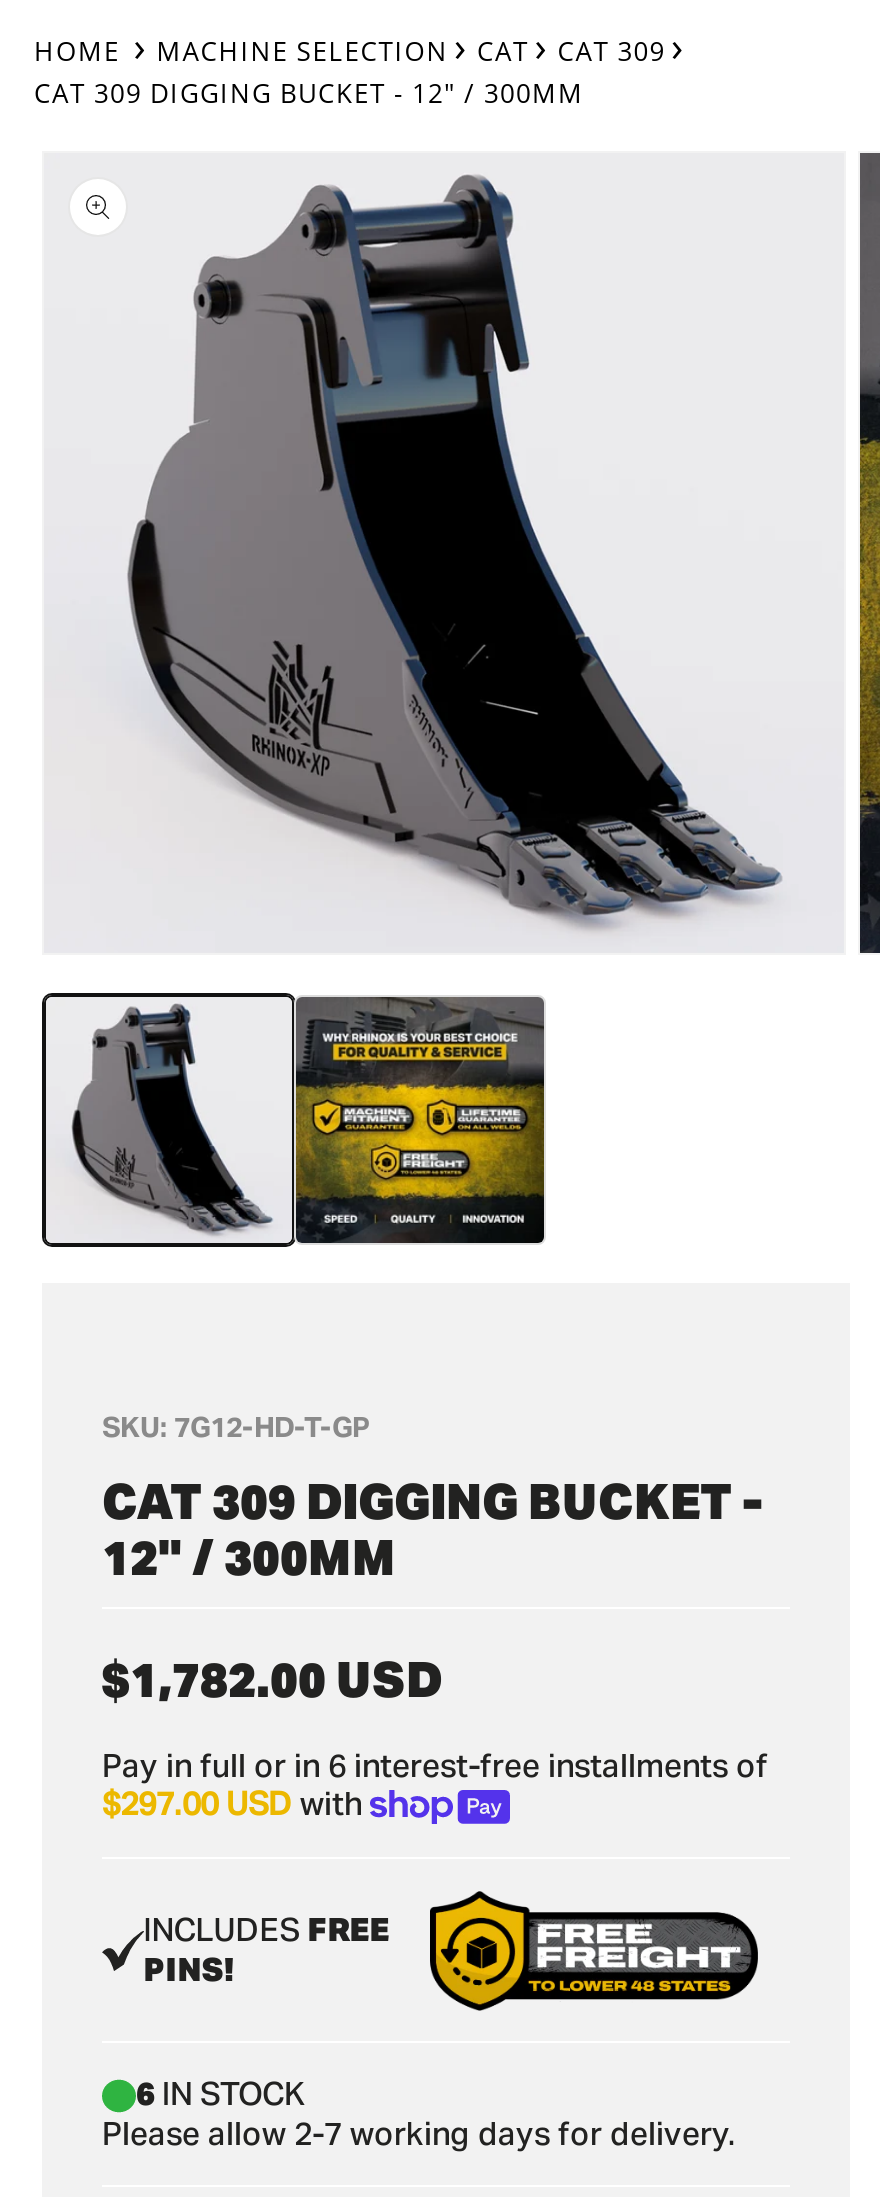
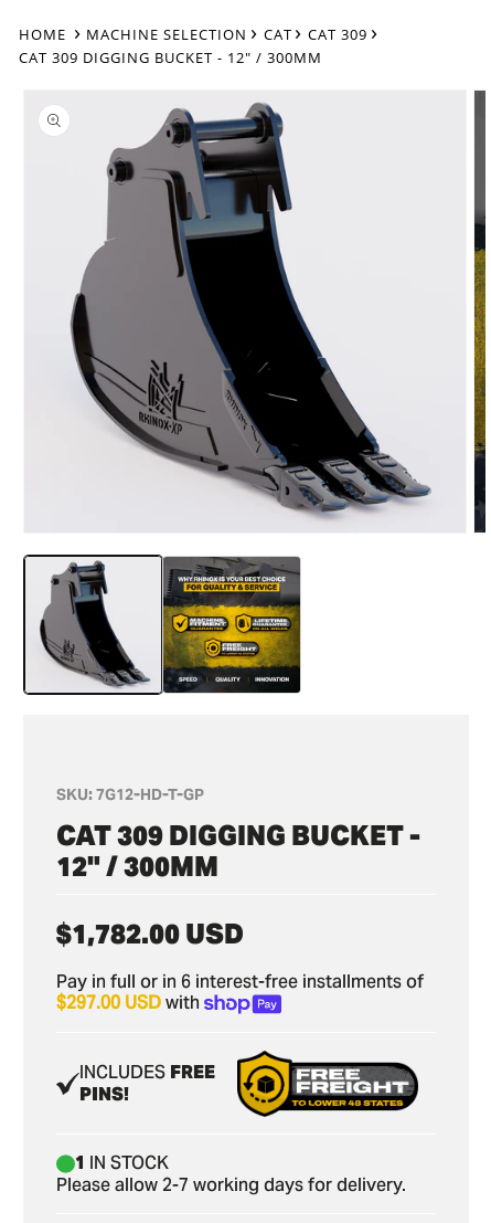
- 6 IN STOCK
+ 1 IN STOCK
